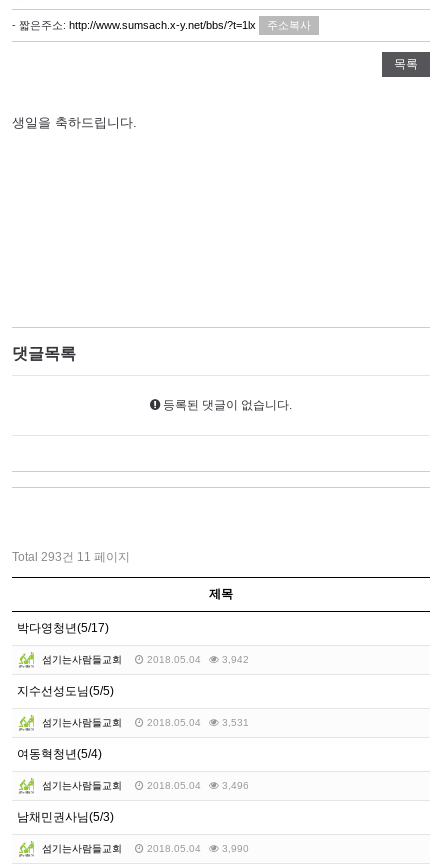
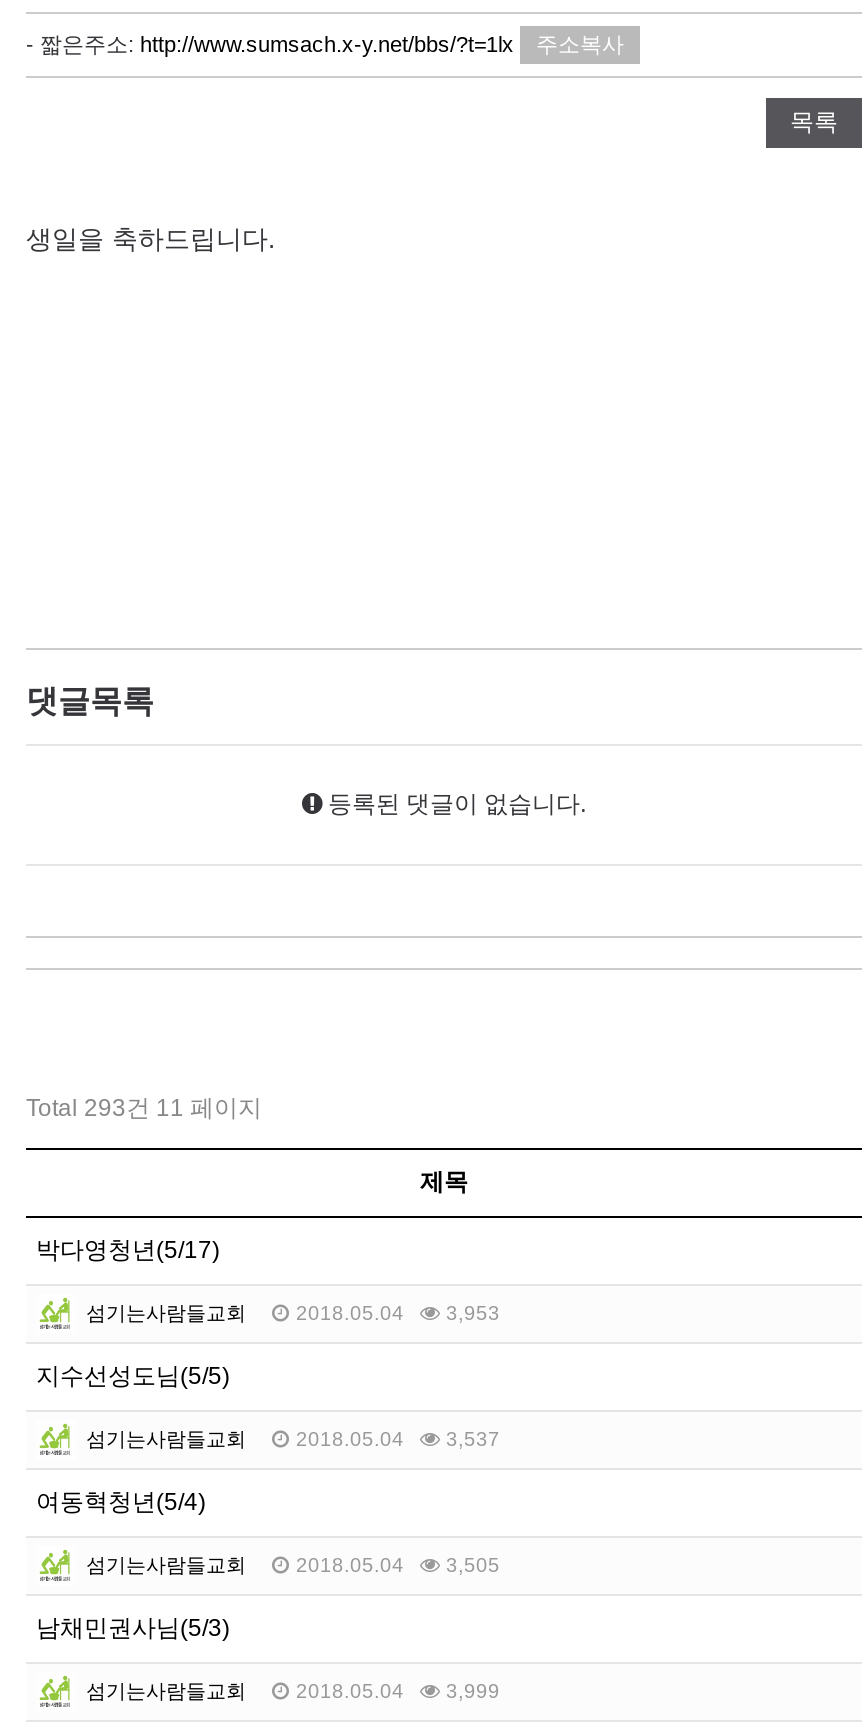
- 섬기는사람들교회 2018.05.04 3,942
+ 섬기는사람들교회 2018.05.04 3,953

- 섬기는사람들교회 2018.05.04 3,531
+ 섬기는사람들교회 2018.05.04 3,537

- 섬기는사람들교회 2018.05.04 3,496
+ 섬기는사람들교회 2018.05.04 3,505

- 섬기는사람들교회 2018.05.04 3,990
+ 섬기는사람들교회 2018.05.04 3,999
